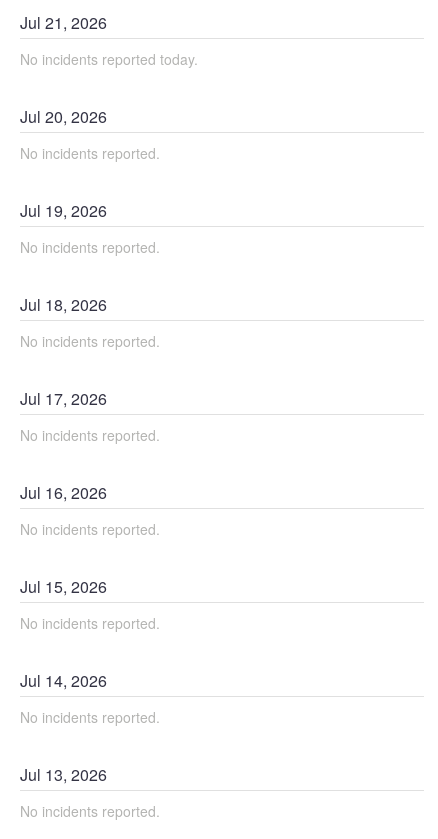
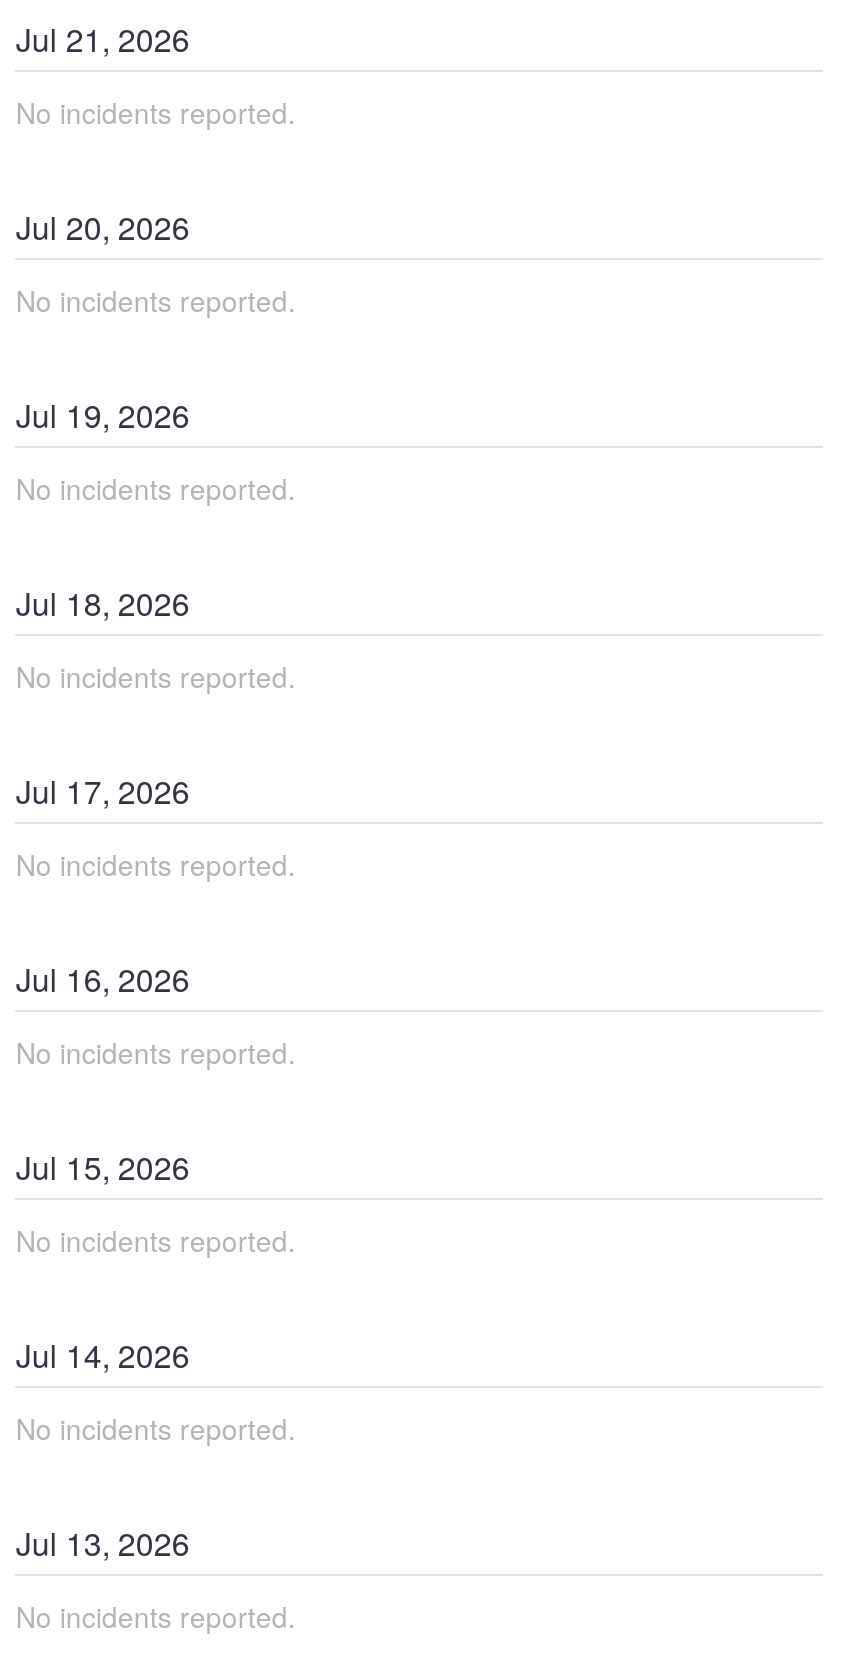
- No incidents reported today.
+ No incidents reported.
